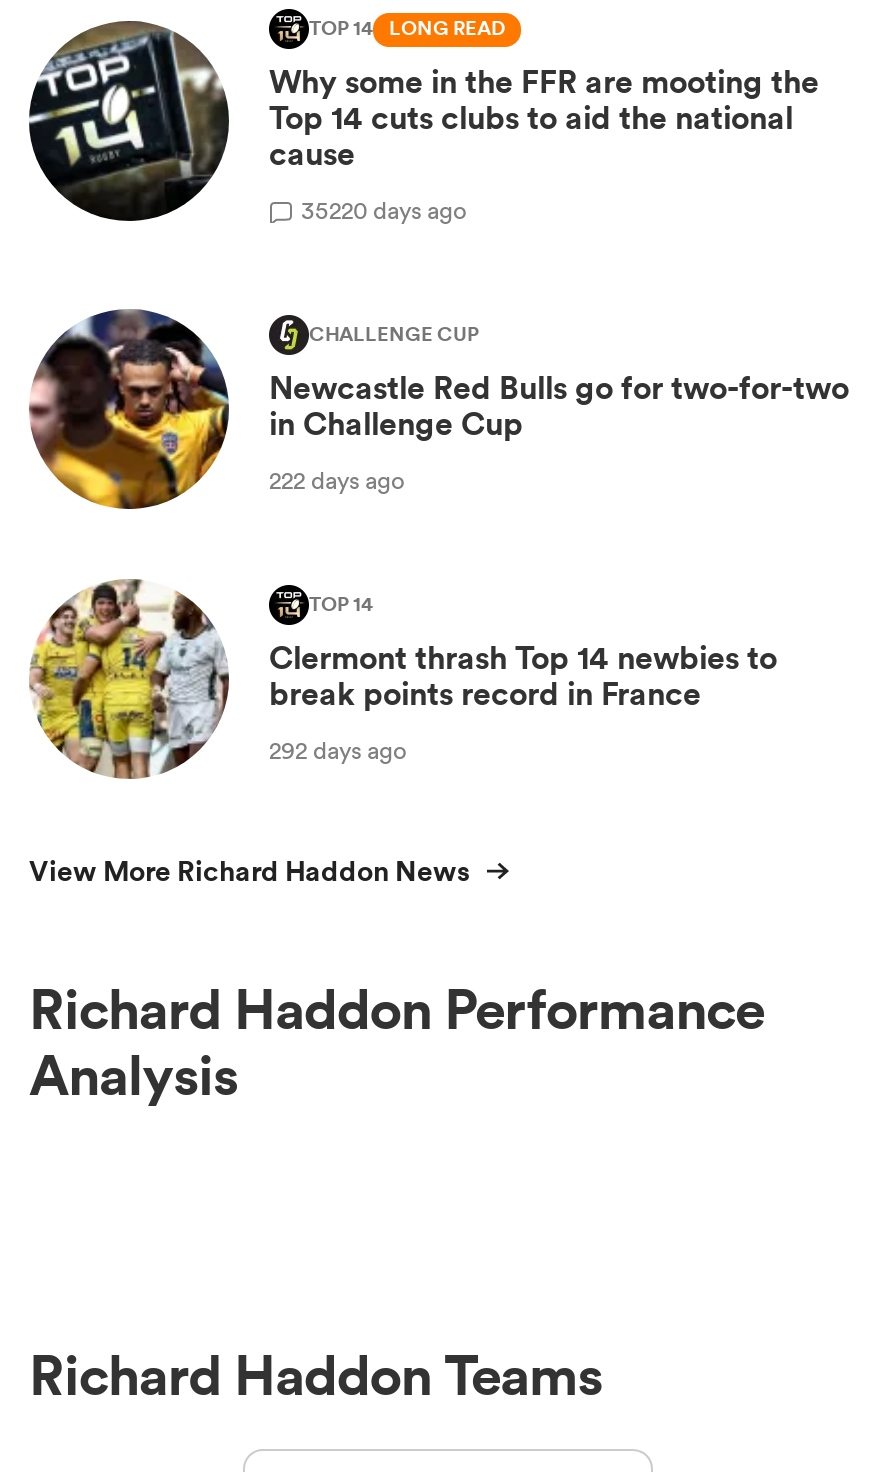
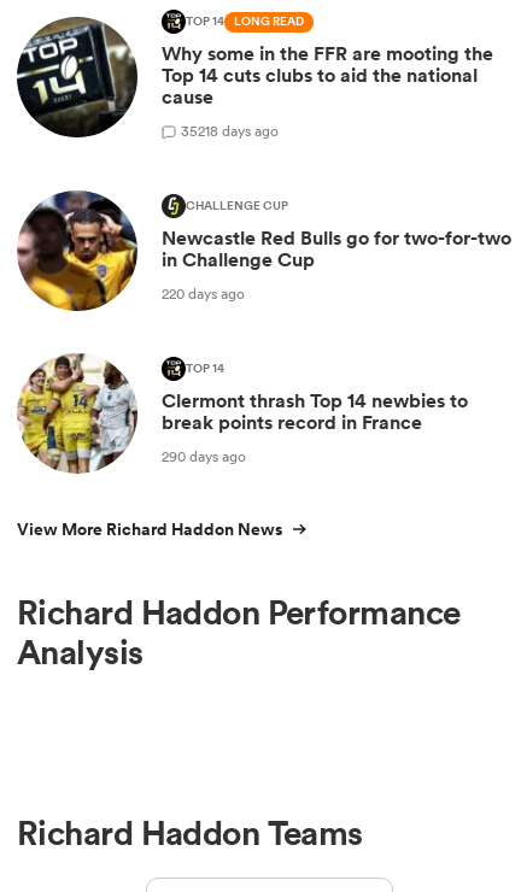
- 35220 days ago
+ 35218 days ago

- 222 days ago
+ 220 days ago

- 292 days ago
+ 290 days ago
